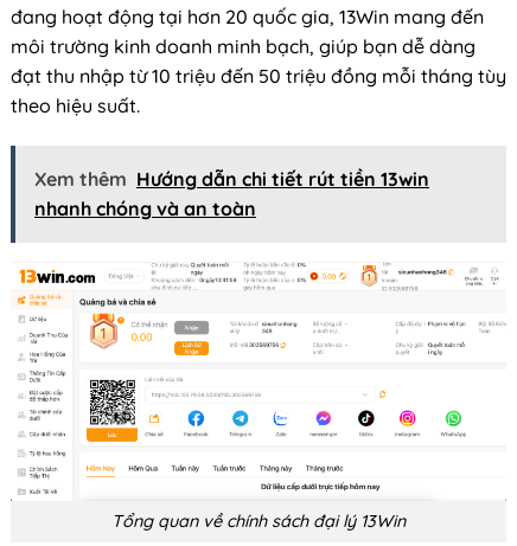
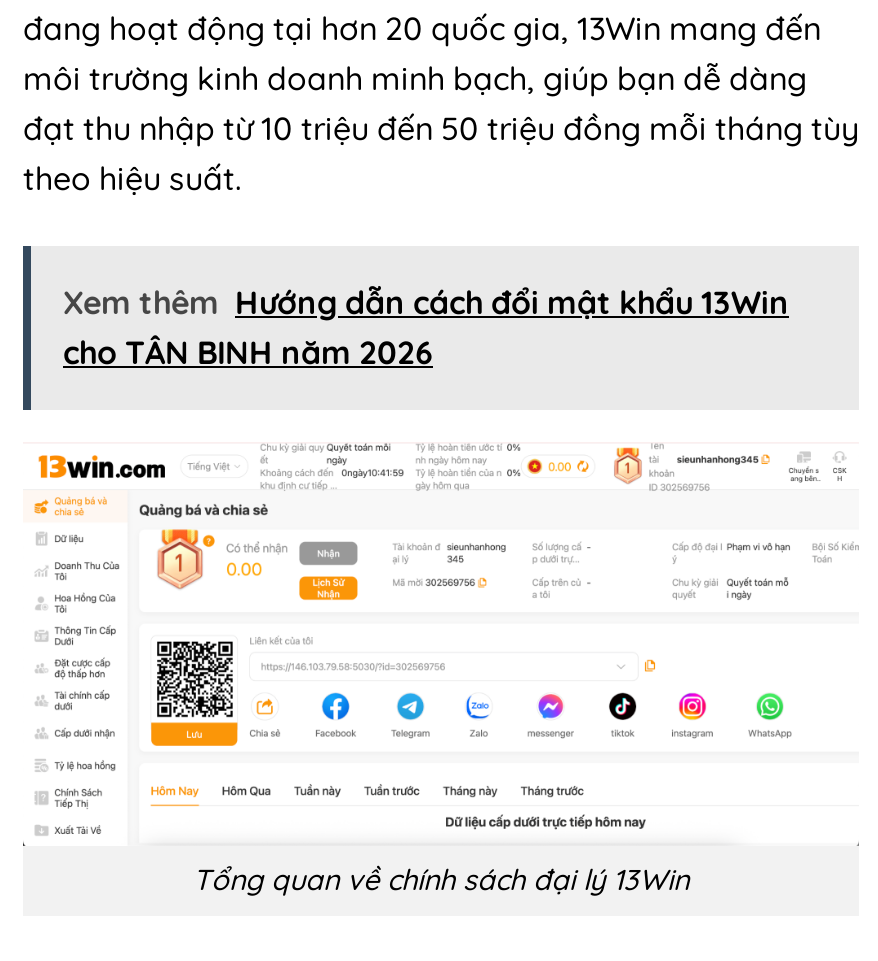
- Xem thêm Hướng dẫn chi tiết rút tiền 13win
- nhanh chóng và an toàn
+ Xem thêm Hướng dẫn cách đổi mật khẩu 13Win
+ cho TÂN BINH năm 2026
